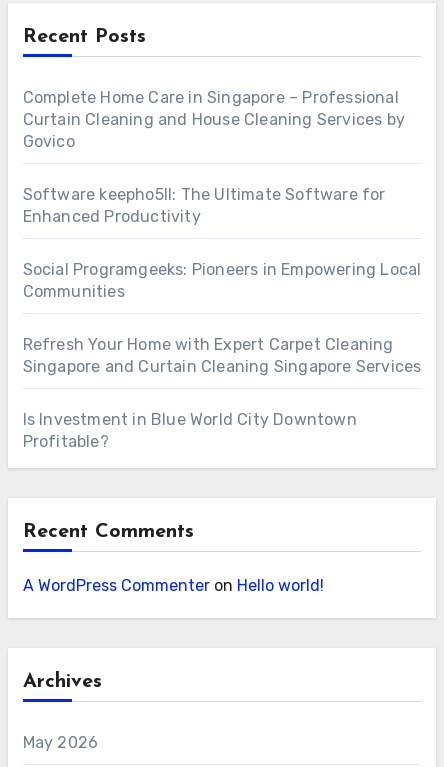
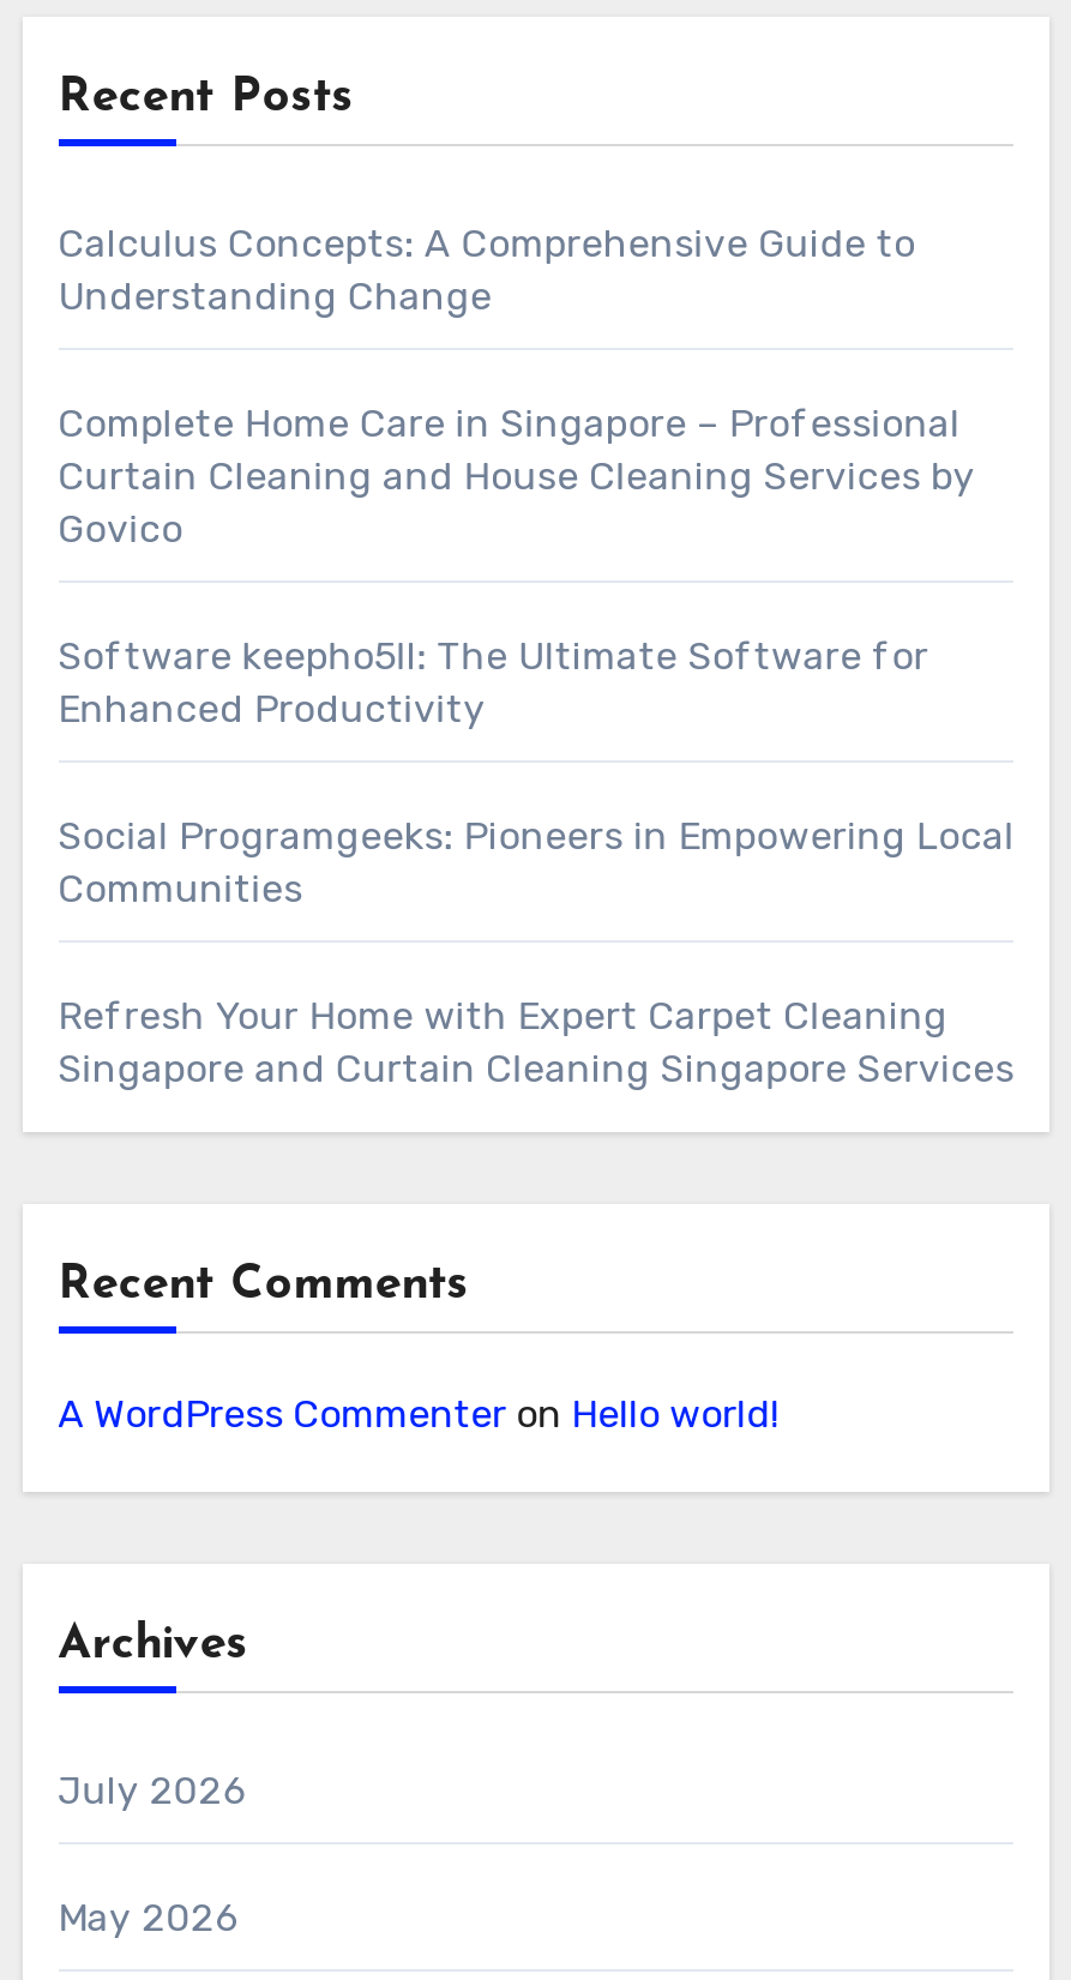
+ Calculus Concepts: A Comprehensive Guide to
+ Understanding Change

moved down: Complete Home Care in Singapore – Professional | Curtain Cleaning and House Cleaning Services by | Govico | ... | Refresh Your Home with Expert Carpet Cleaning | Singapore and Curtain Cleaning Singapore Services

- Is Investment in Blue World City Downtown
- Profitable?

+ July 2026
